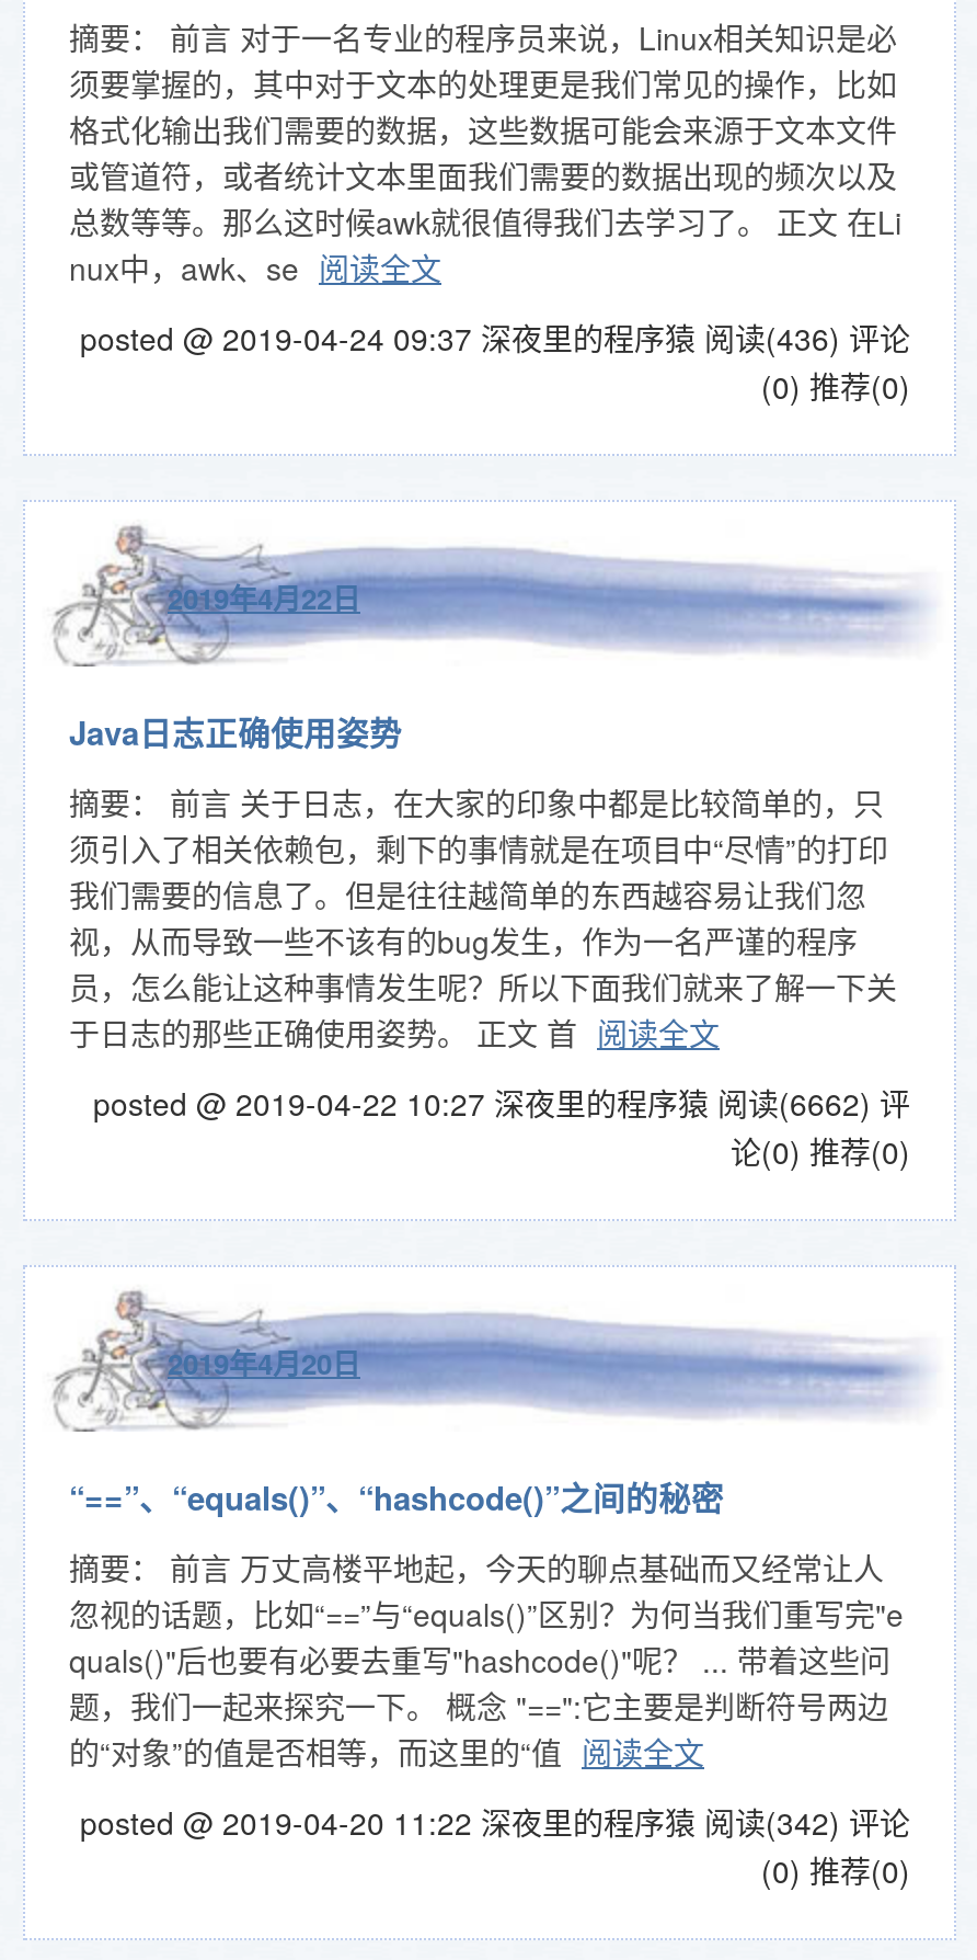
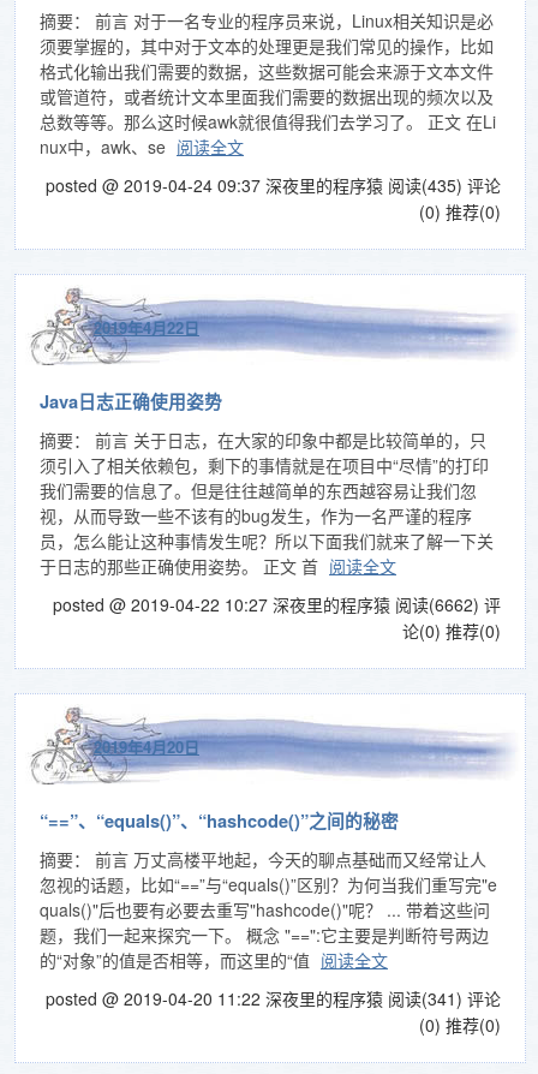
- posted @ 2019-04-24 09:37 深夜里的程序猿阅读(436) 评论
+ posted @ 2019-04-24 09:37 深夜里的程序猿阅读(435) 评论

- posted @ 2019-04-20 11:22 深夜里的程序猿阅读(342) 评论
+ posted @ 2019-04-20 11:22 深夜里的程序猿阅读(341) 评论
